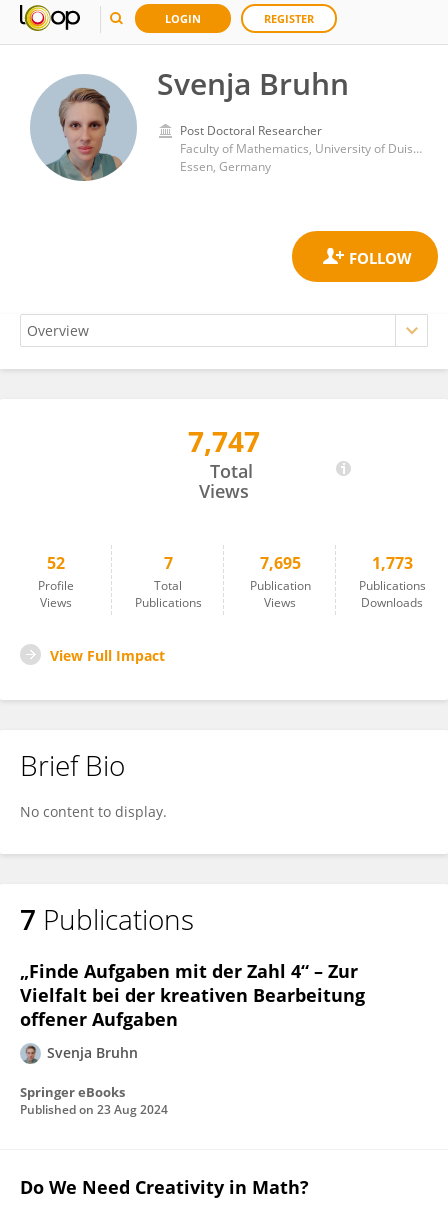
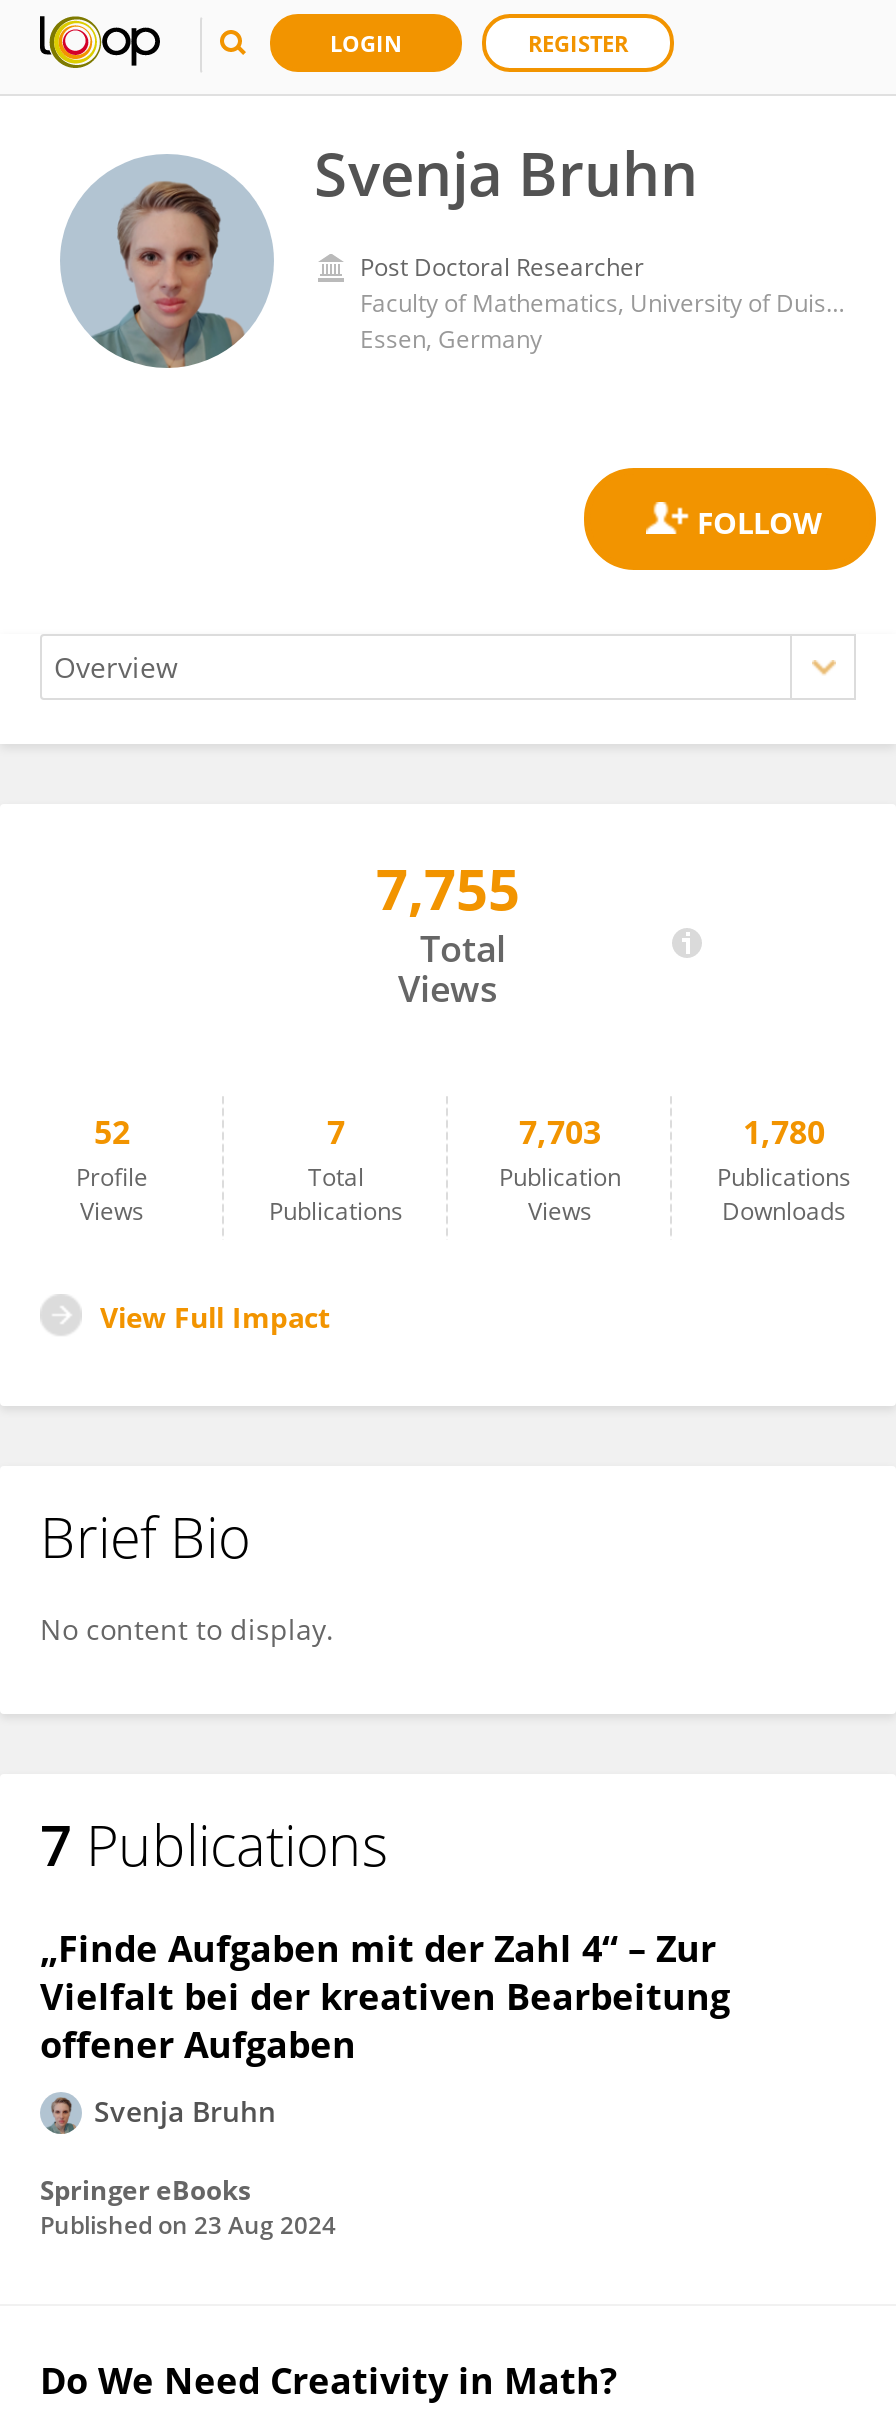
- 7,747
+ 7,755

- 7,695
+ 7,703

- 1,773
+ 1,780
